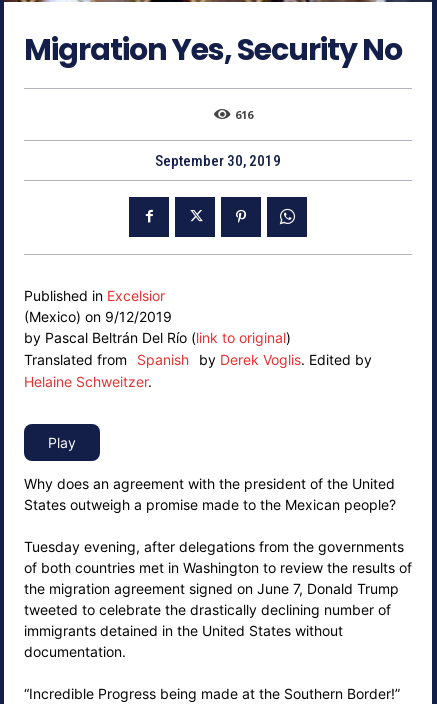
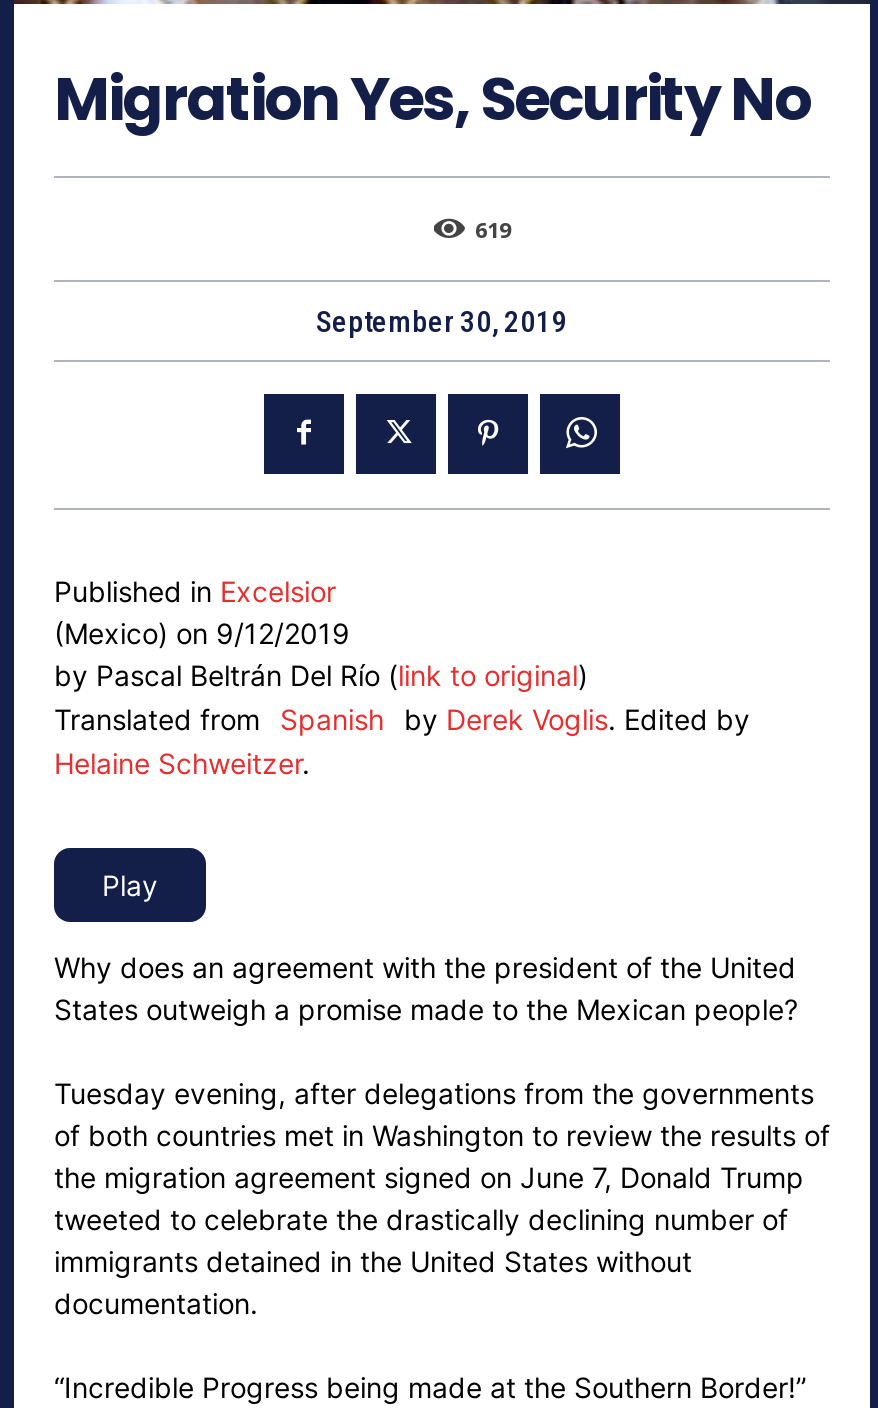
- 616
+ 619
